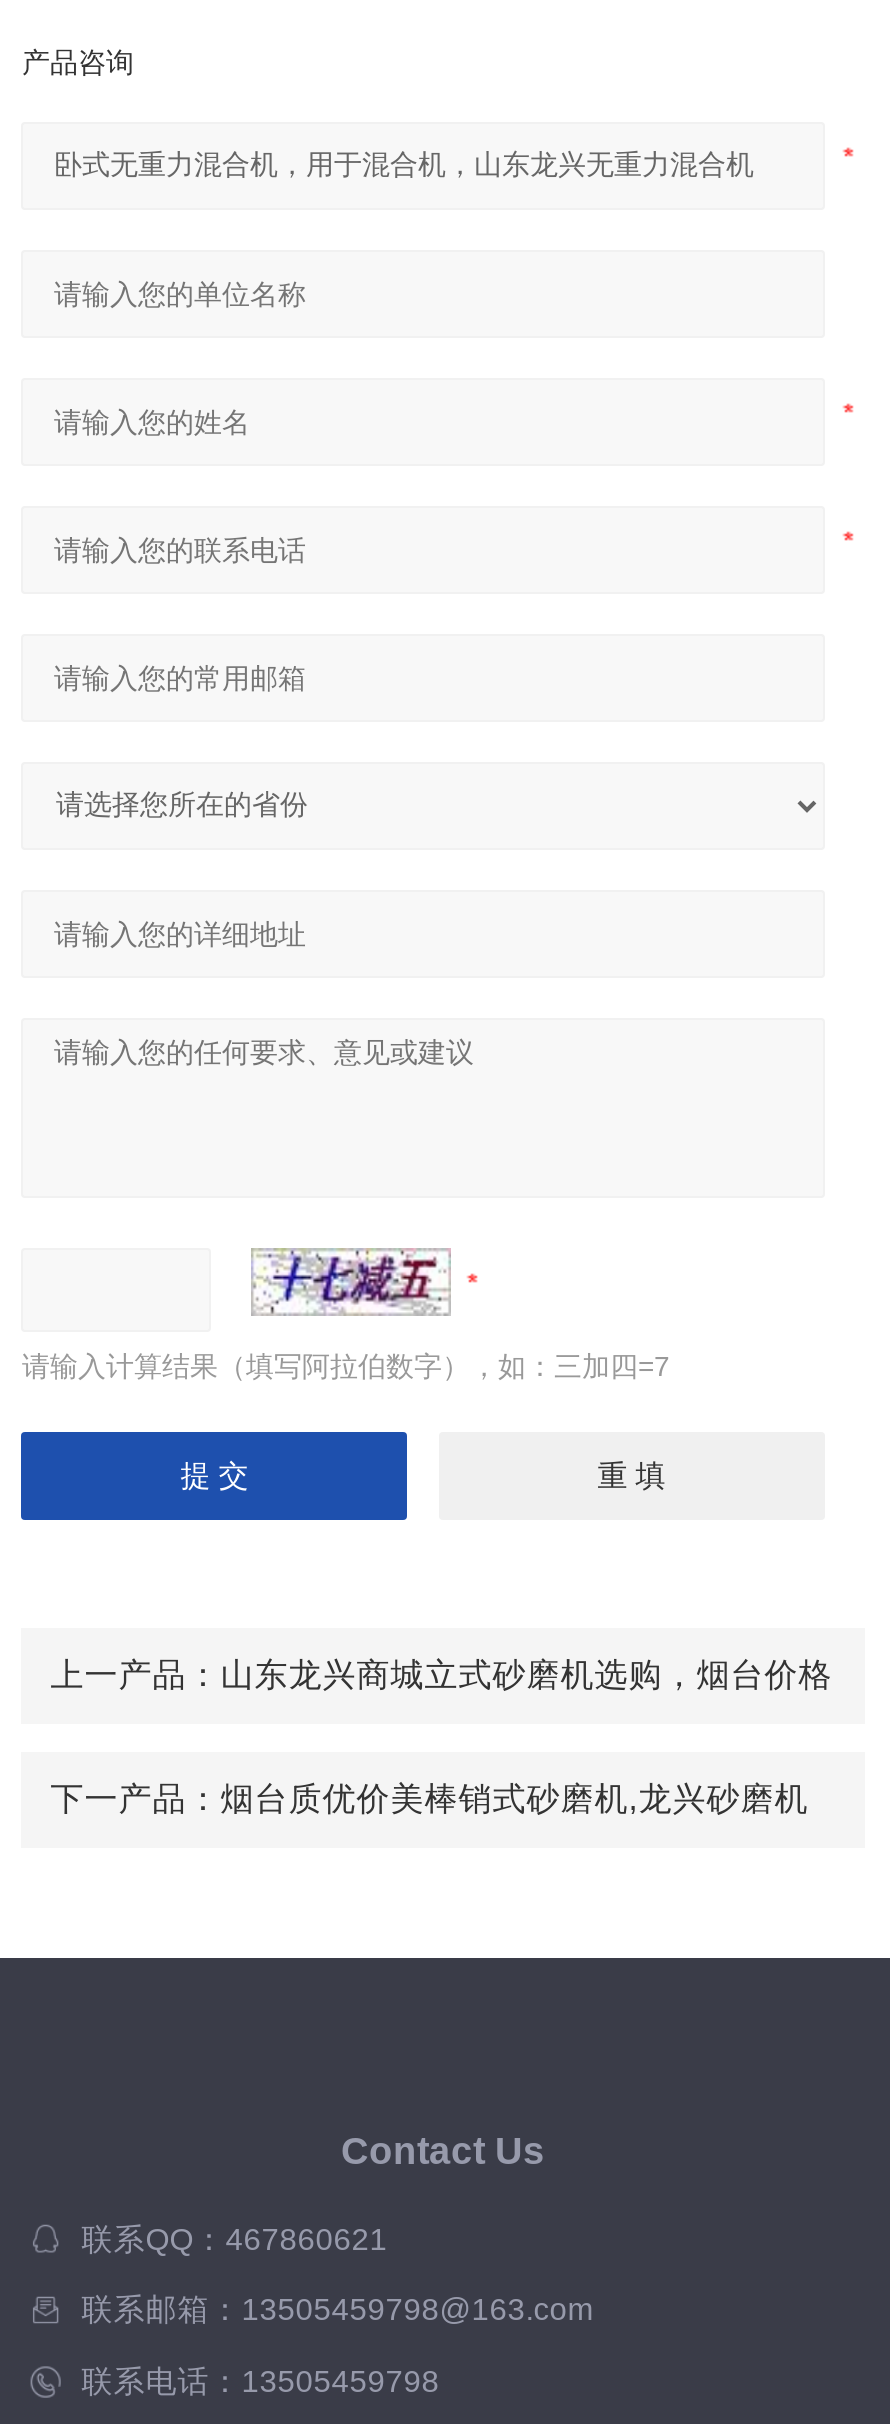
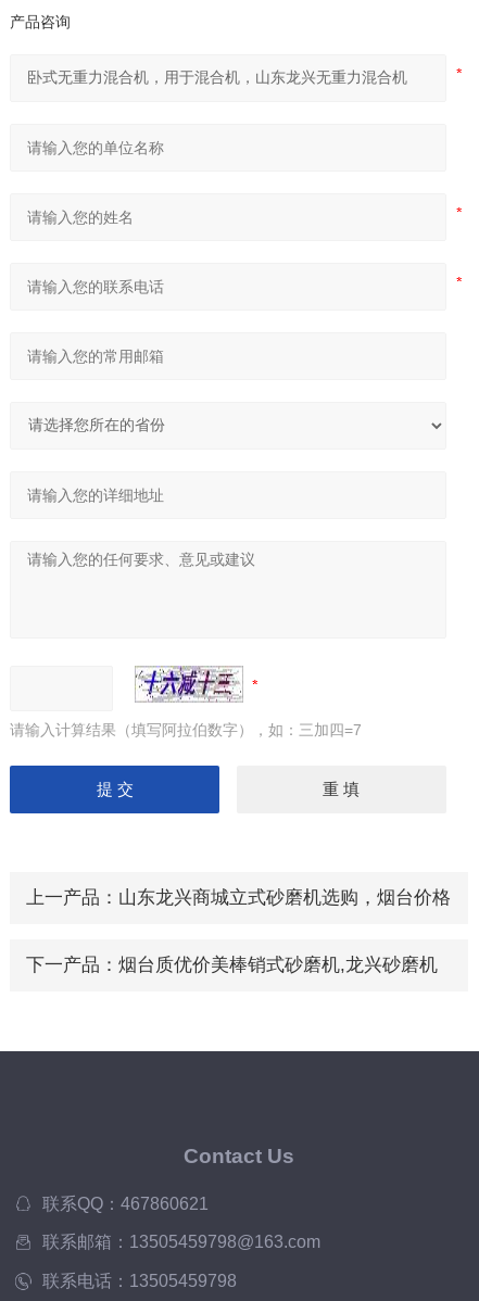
- [image]
+ [image]
